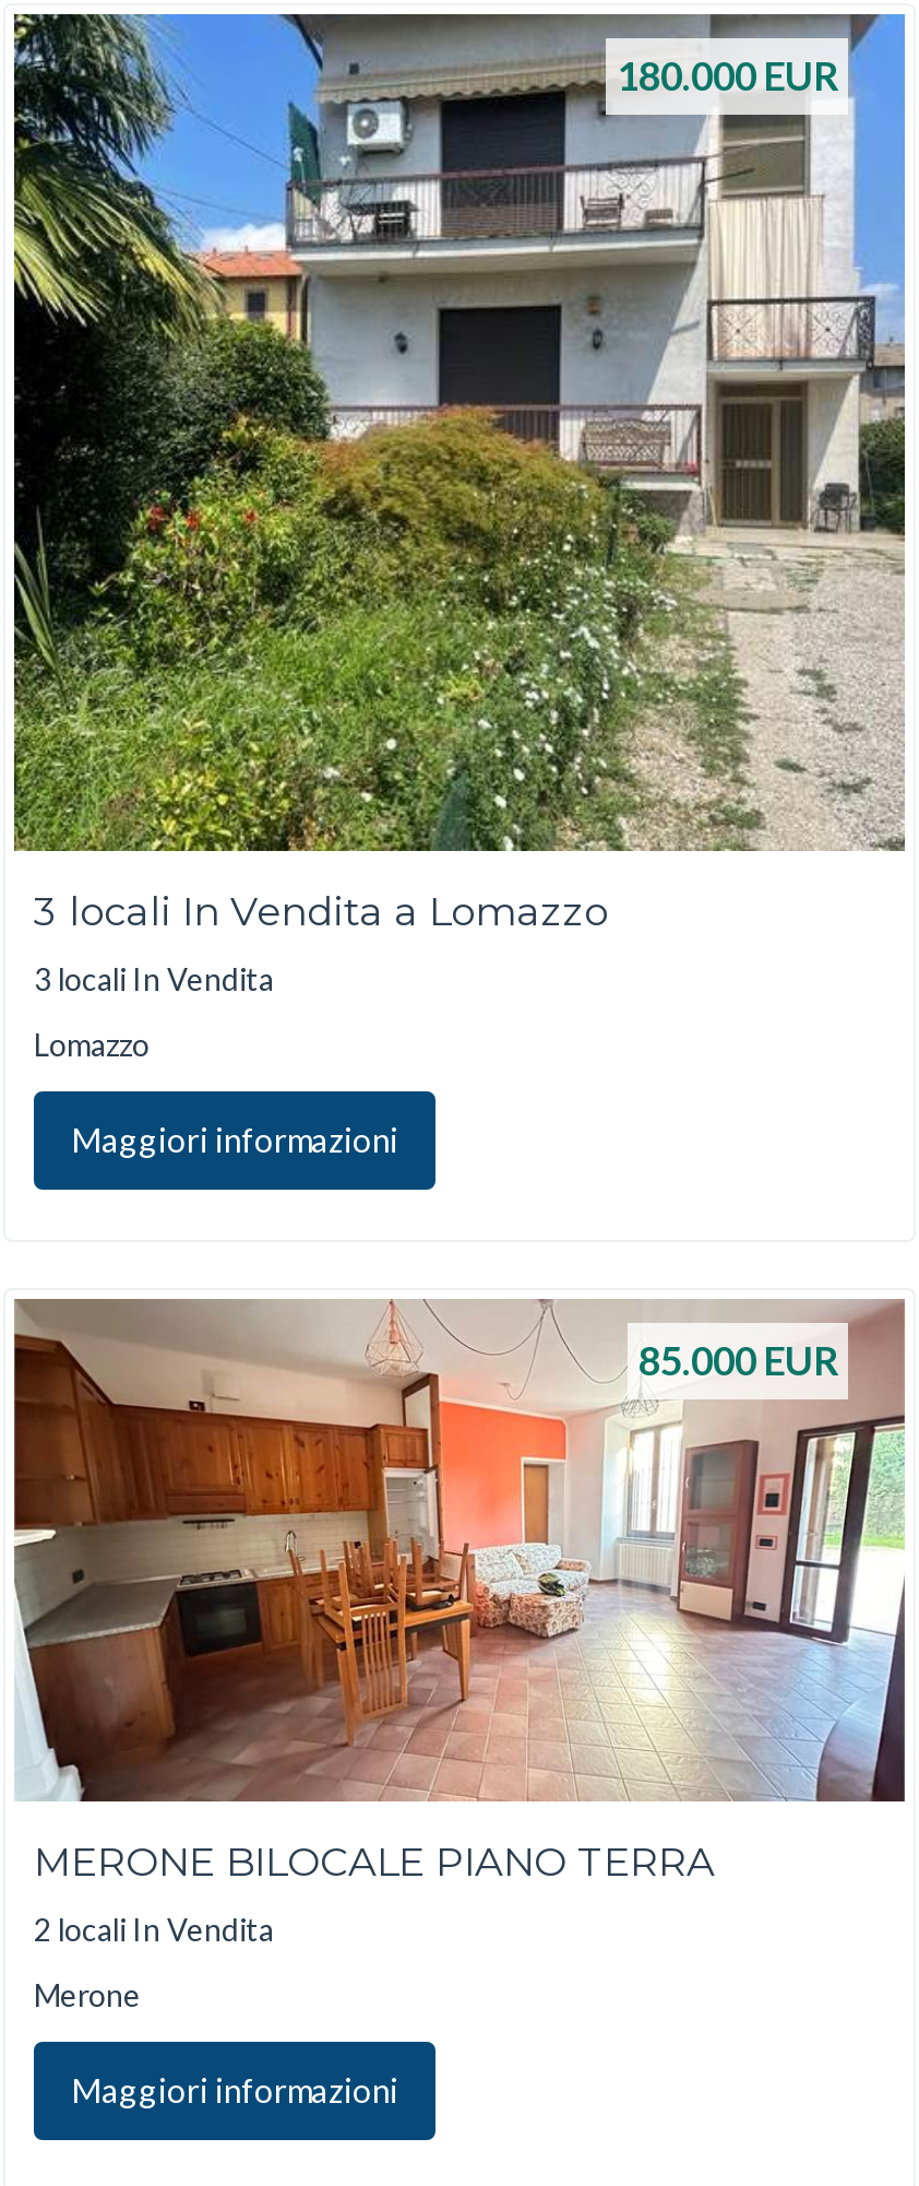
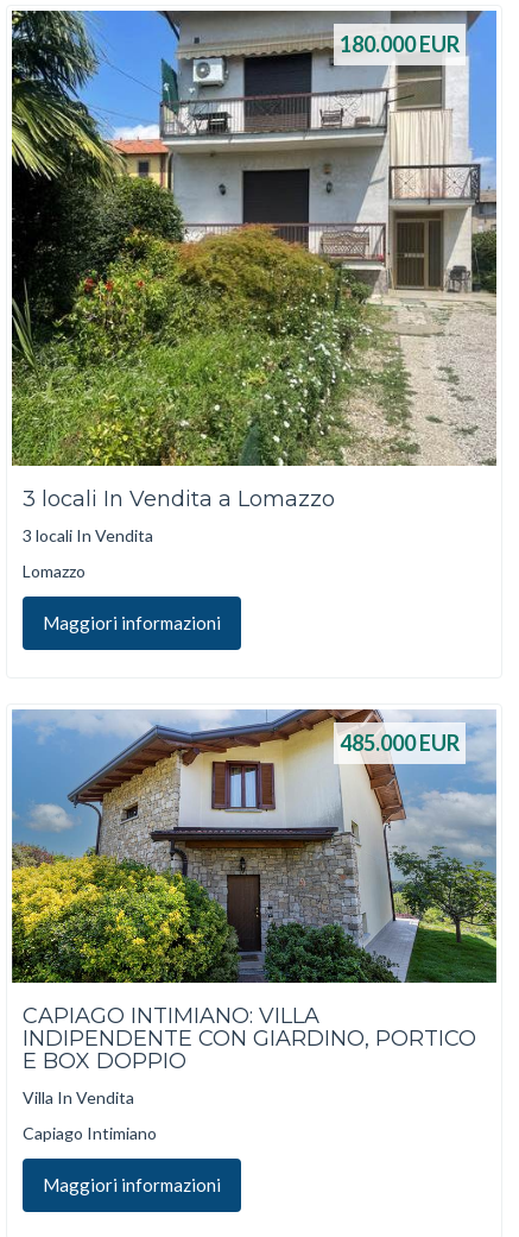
- [image]
- 85.000 EUR
+ [image]
+ 485.000 EUR

- MERONE BILOCALE PIANO TERRA
+ CAPIAGO INTIMIANO: VILLA
+ INDIPENDENTE CON GIARDINO, PORTICO
+ E BOX DOPPIO

- 2 locali In Vendita
+ Villa In Vendita

- Merone
+ Capiago Intimiano
